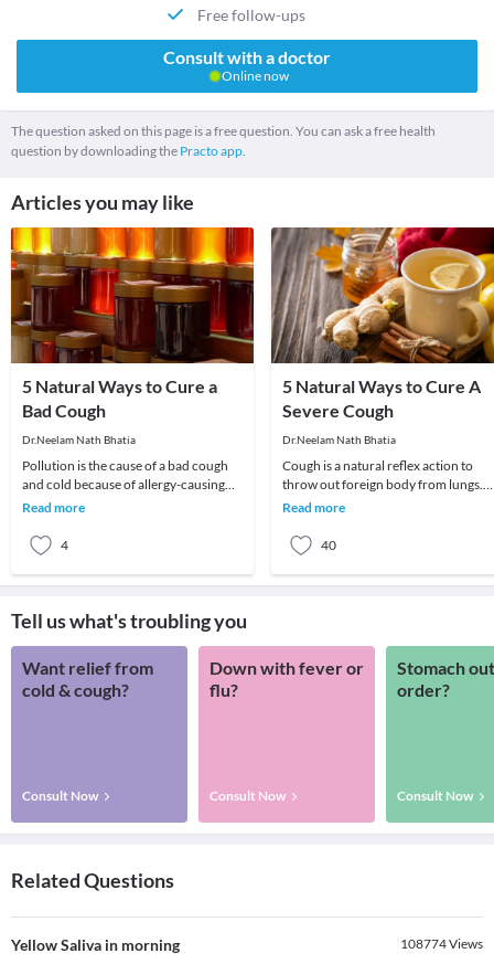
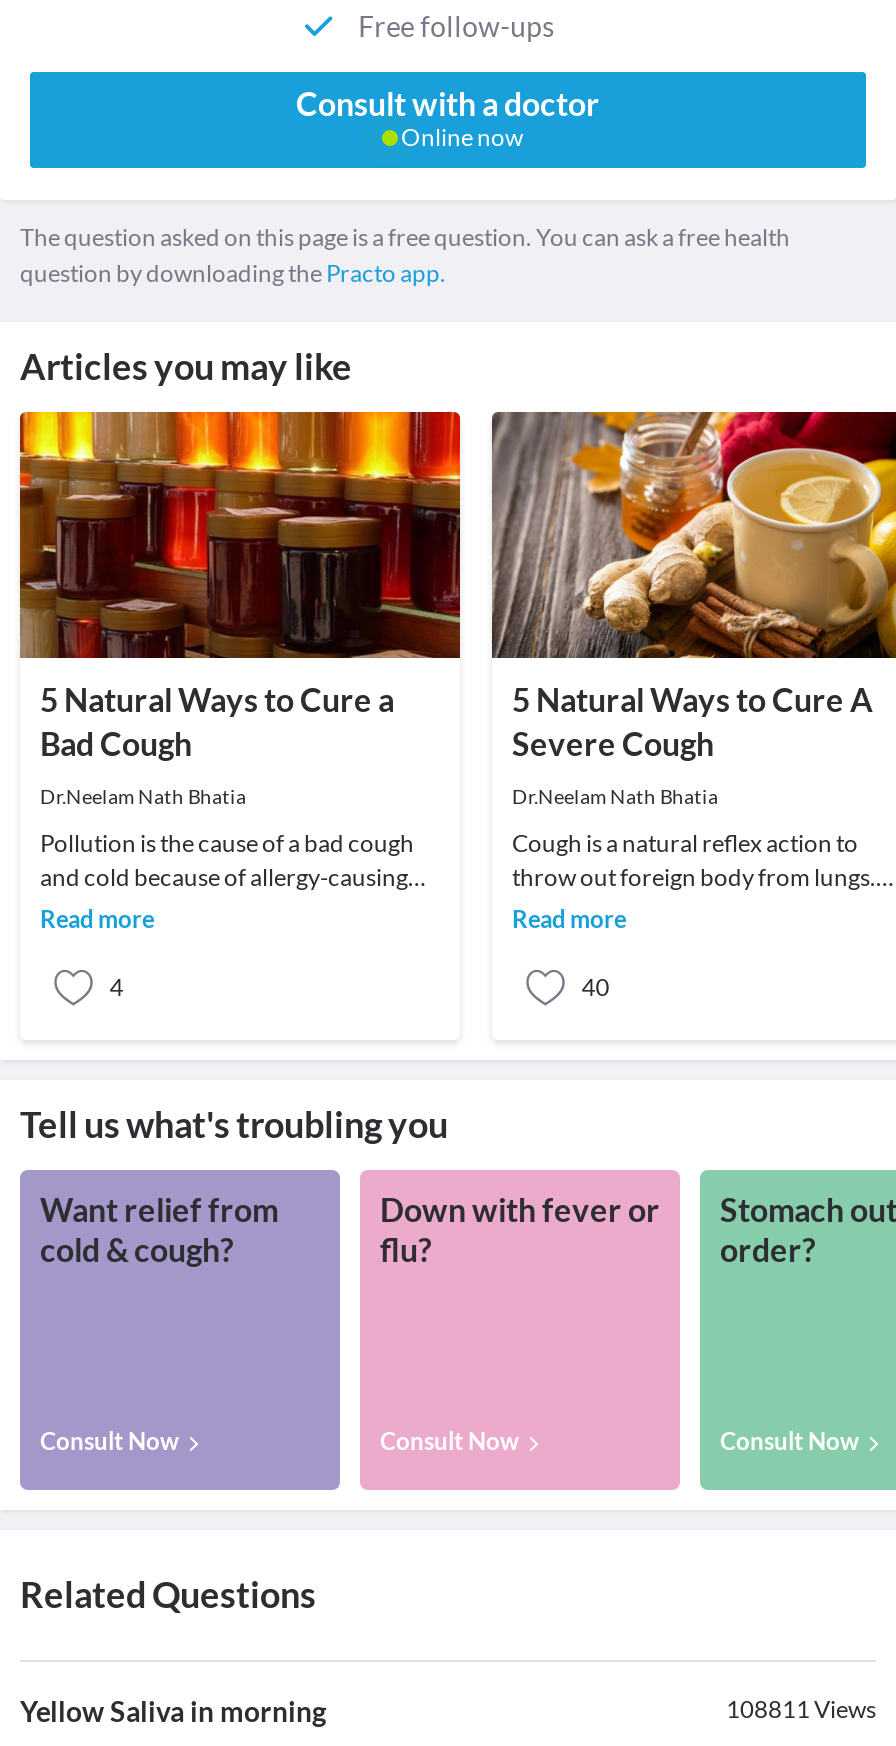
- 108774Views
+ 108811Views
